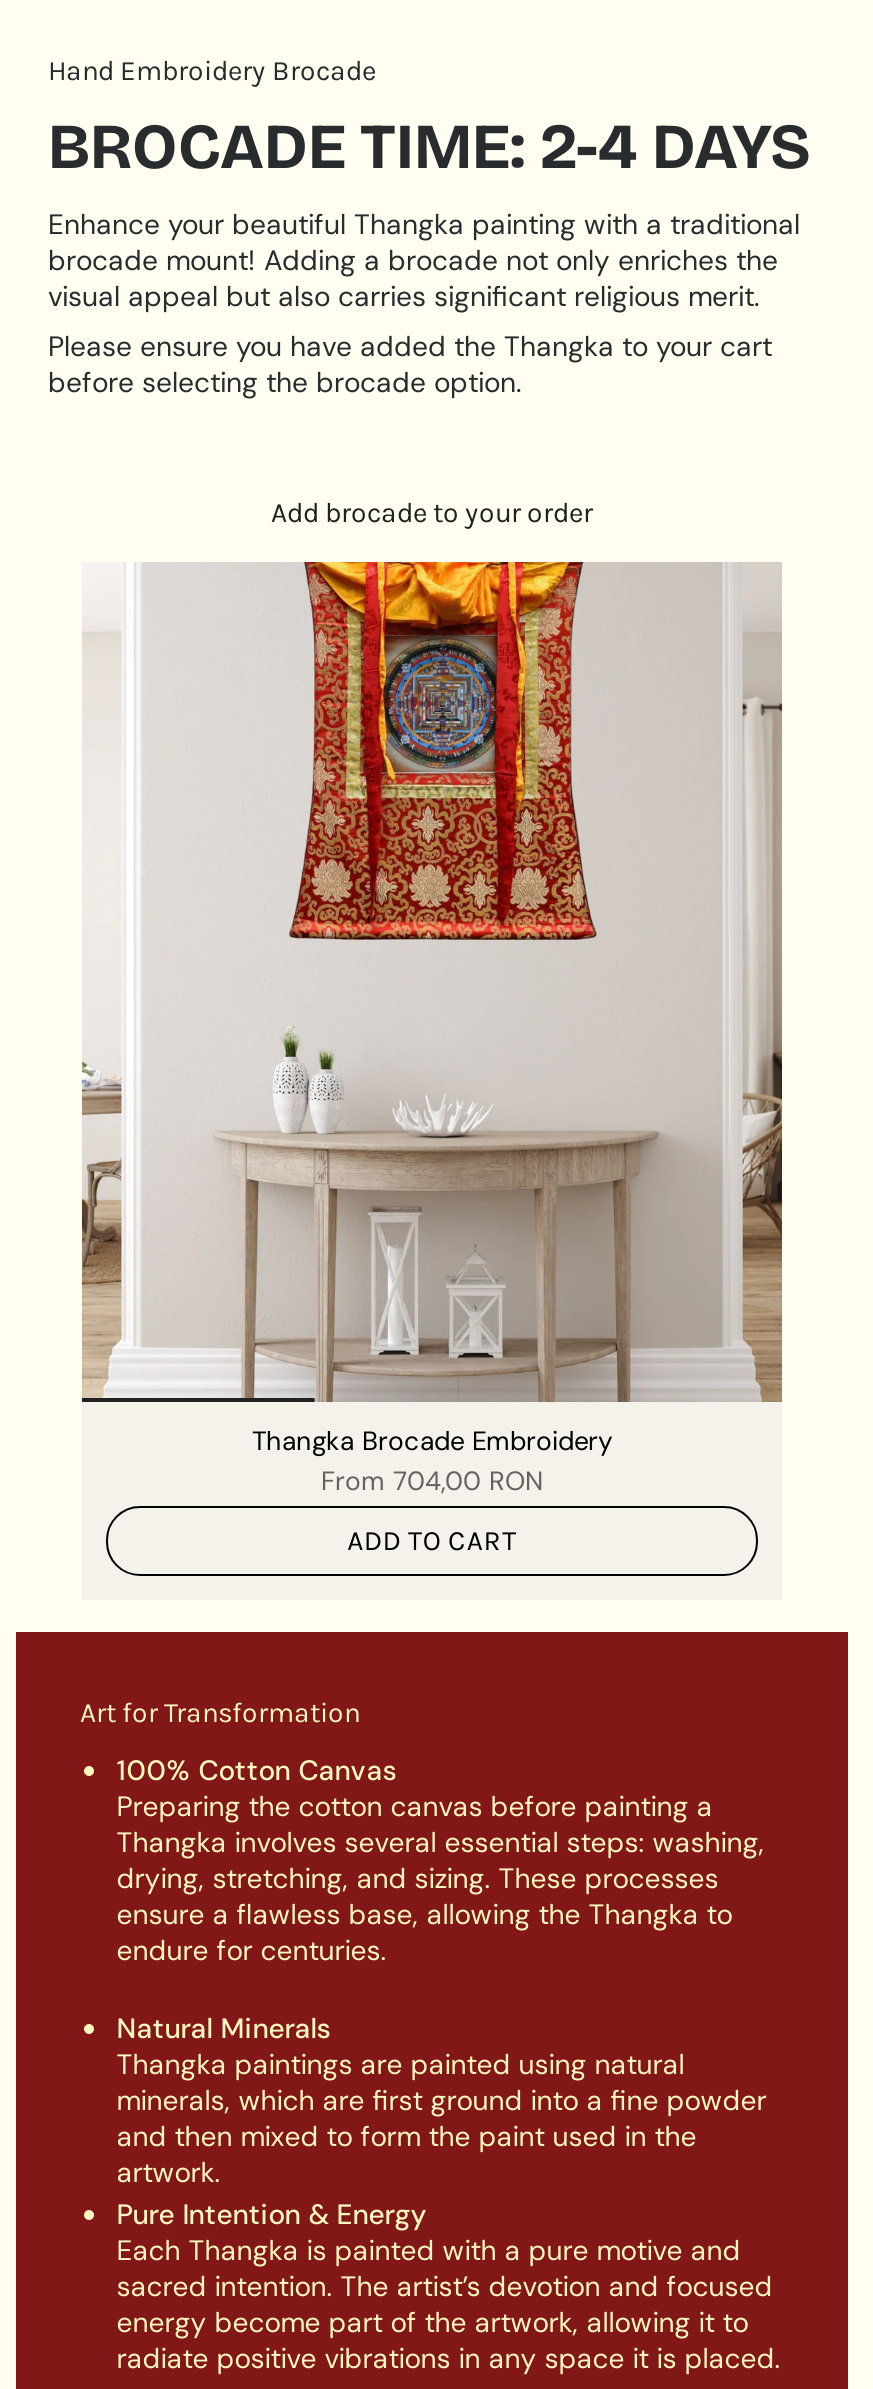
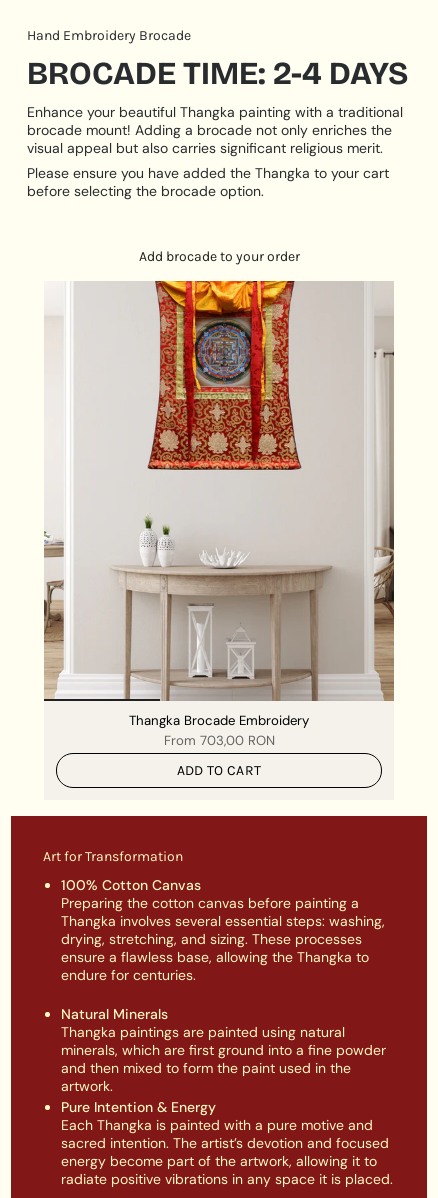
- From 704,00 RON
+ From 703,00 RON
